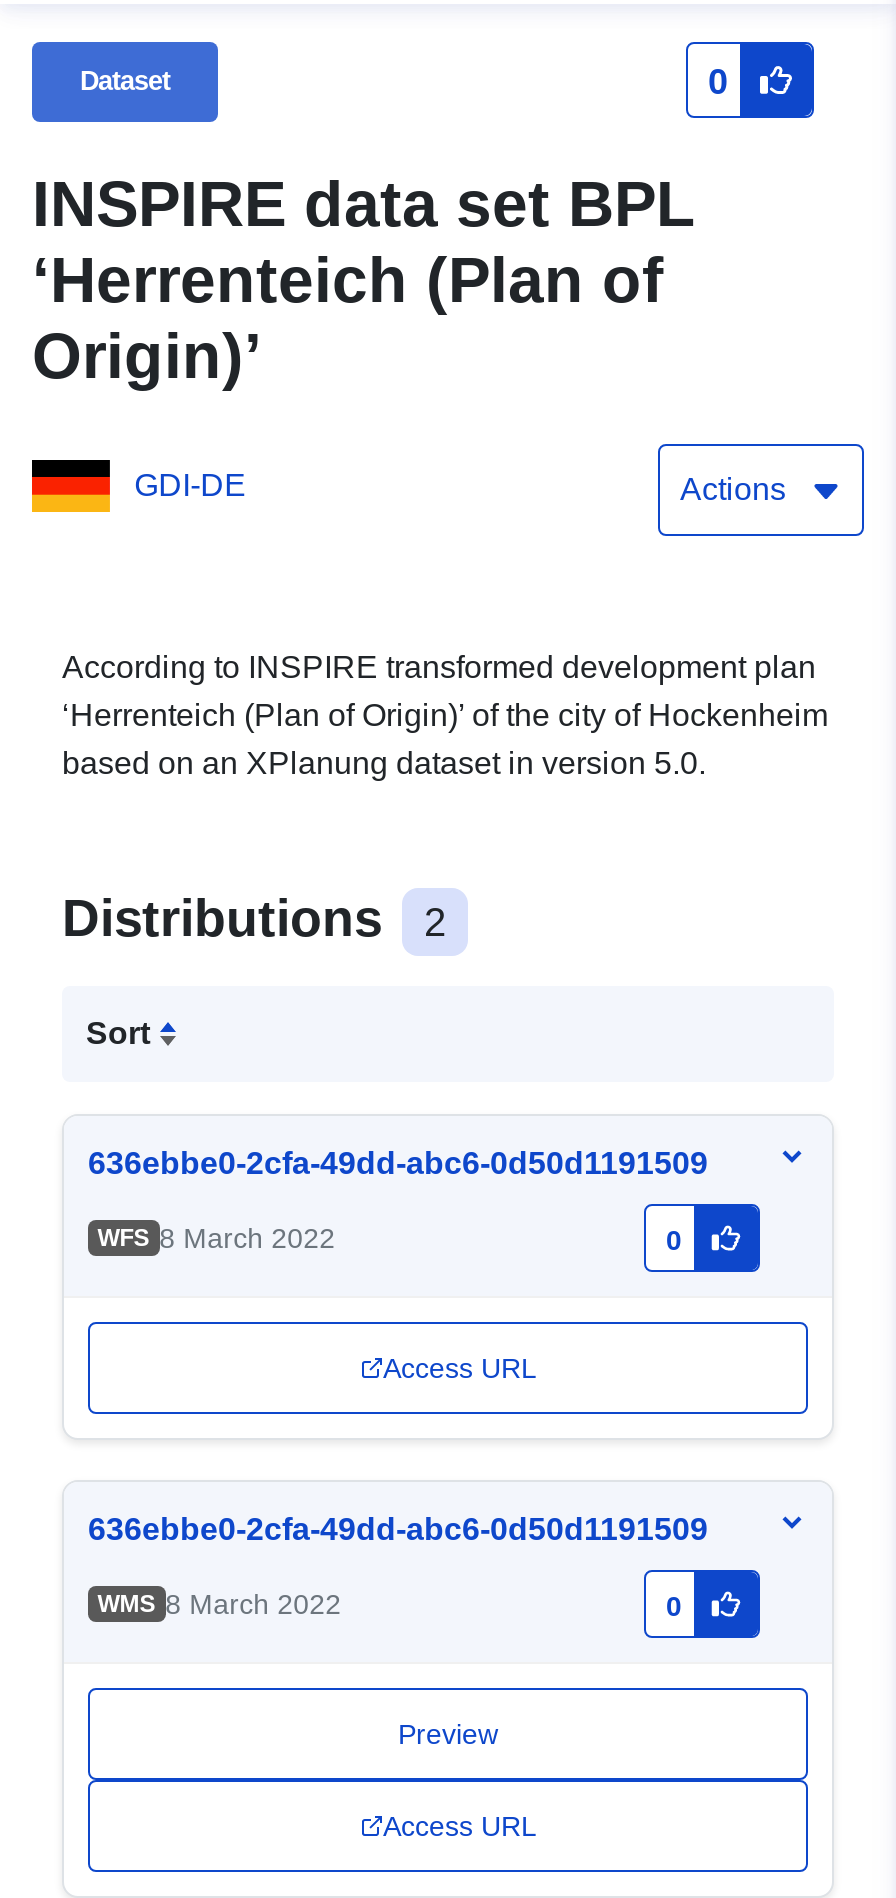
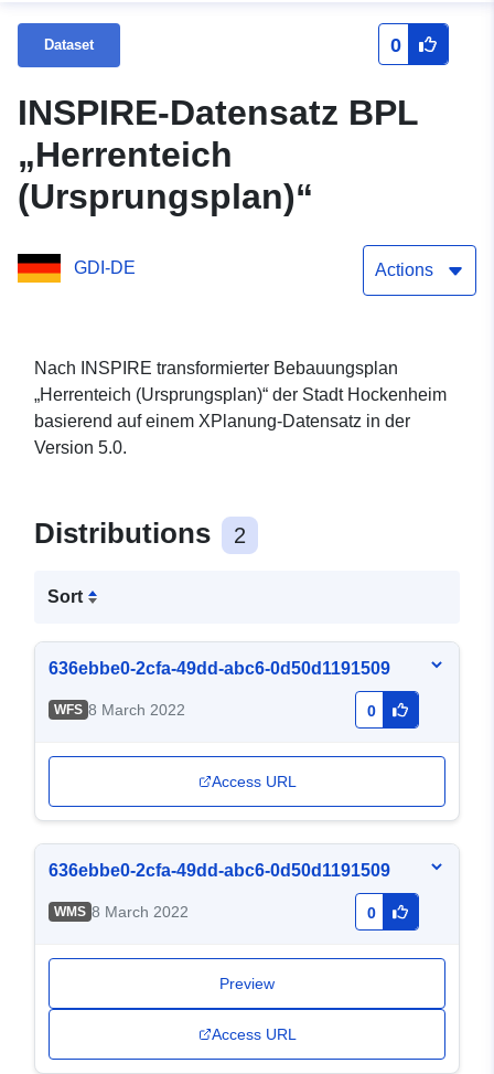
- INSPIRE data set BPL
- ‘Herrenteich (Plan of
- Origin)’
+ INSPIRE-Datensatz BPL
+ „Herrenteich
+ (Ursprungsplan)“

- According to INSPIRE transformed development plan
- ‘Herrenteich (Plan of Origin)’ of the city of Hockenheim
- based on an XPlanung dataset in version 5.0.
+ Nach INSPIRE transformierter Bebauungsplan
+ „Herrenteich (Ursprungsplan)“ der Stadt Hockenheim
+ basierend auf einem XPlanung-Datensatz in der
+ Version 5.0.
